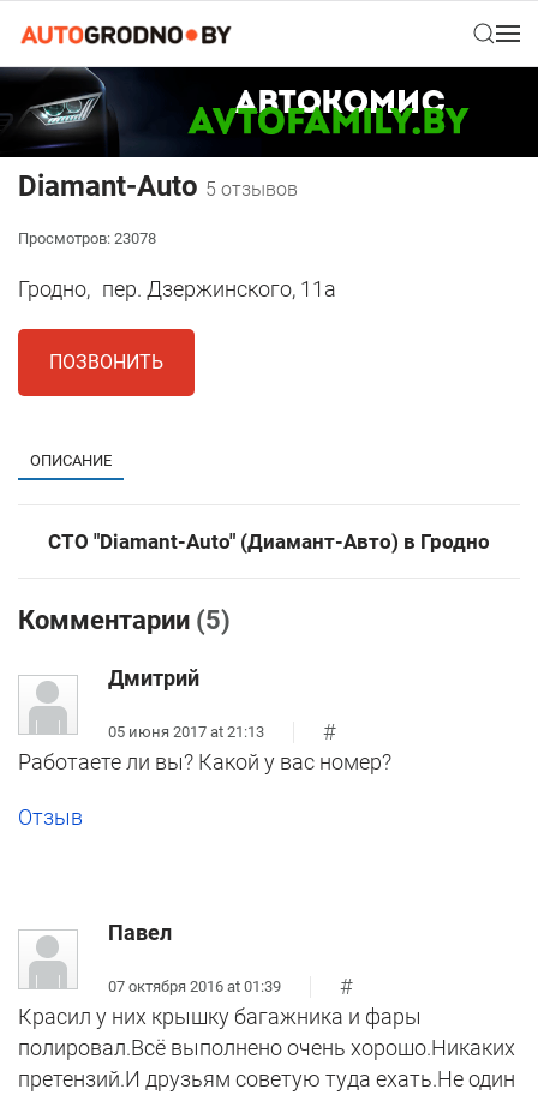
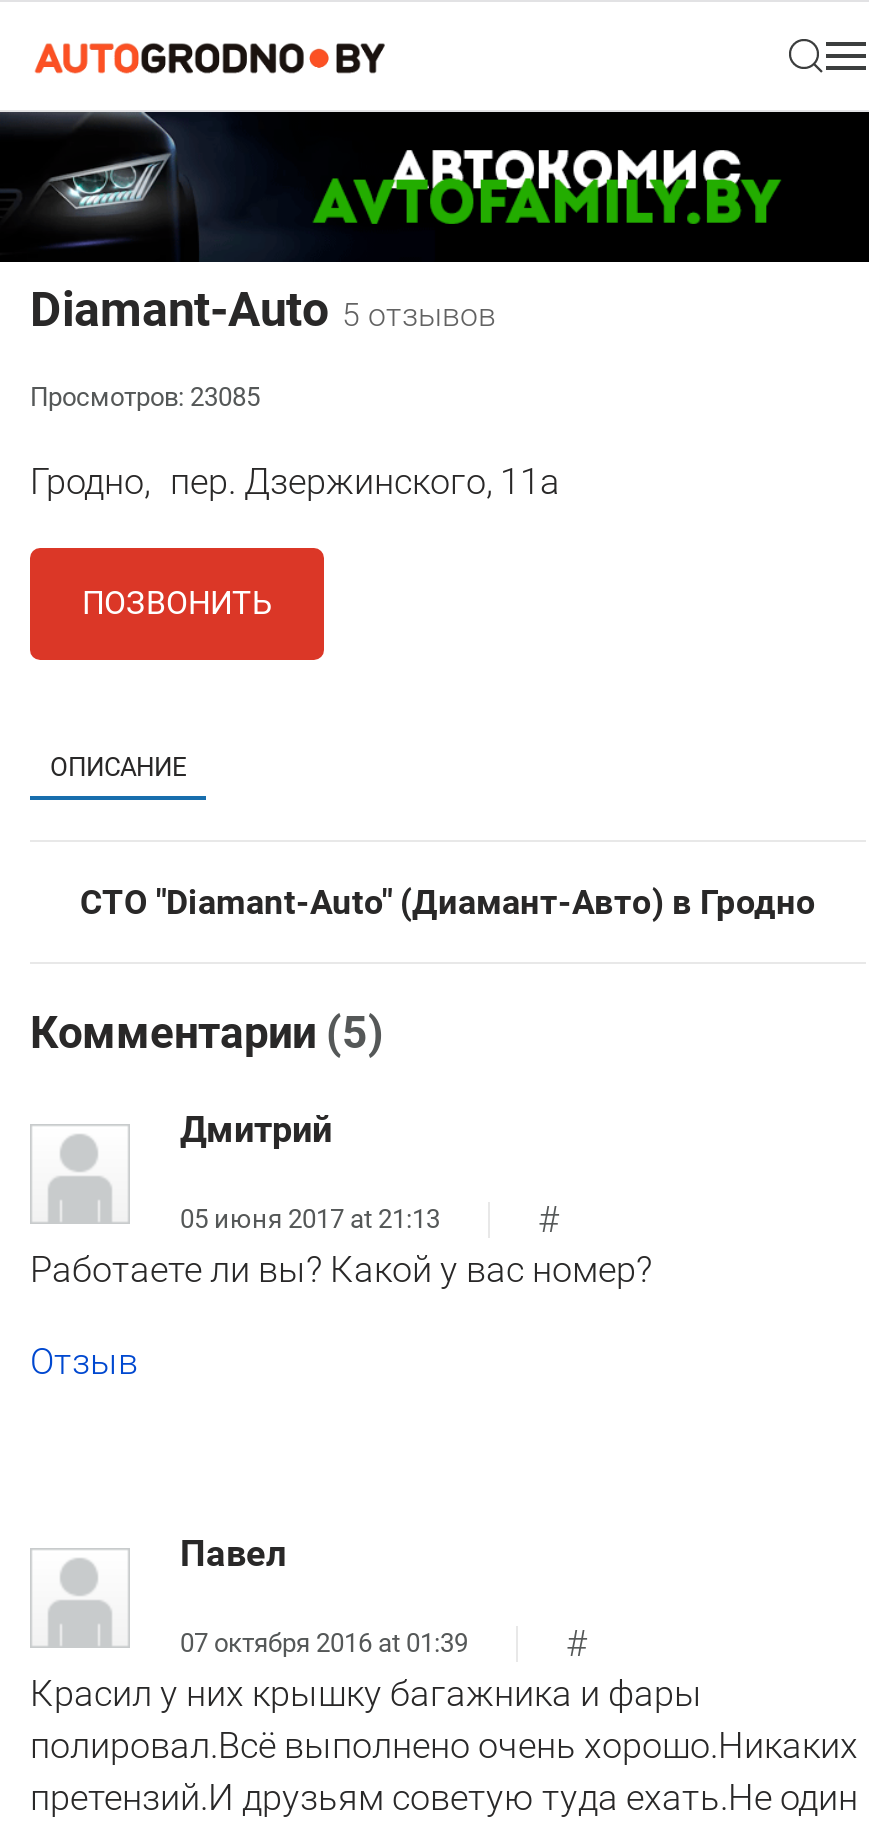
- Просмотров: 23078
+ Просмотров: 23085
